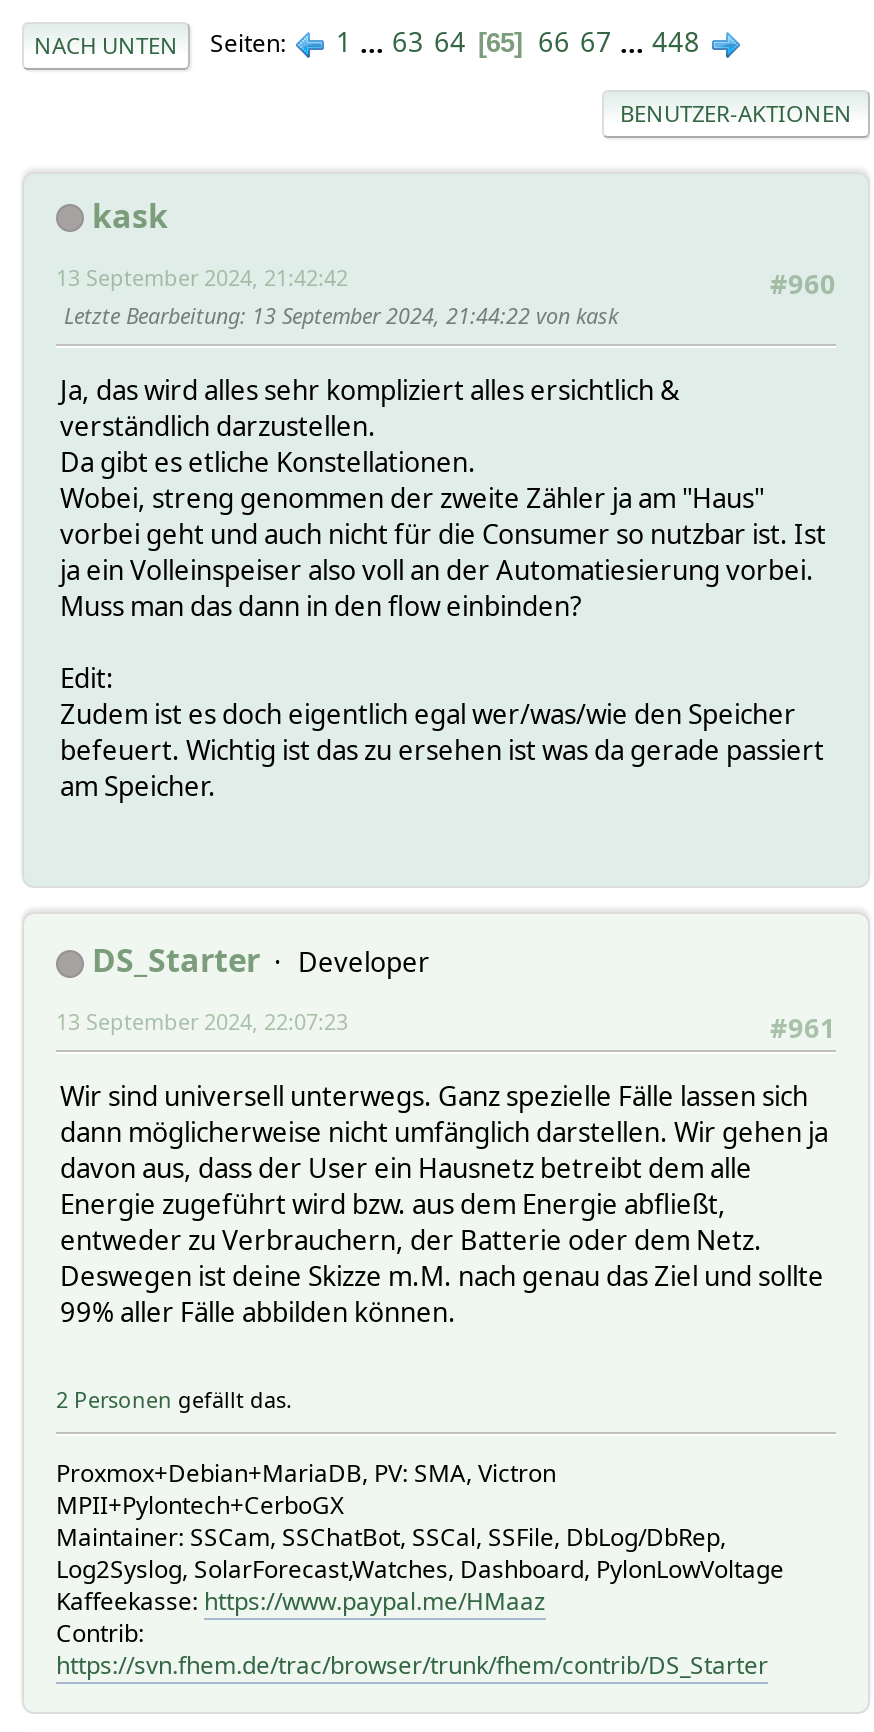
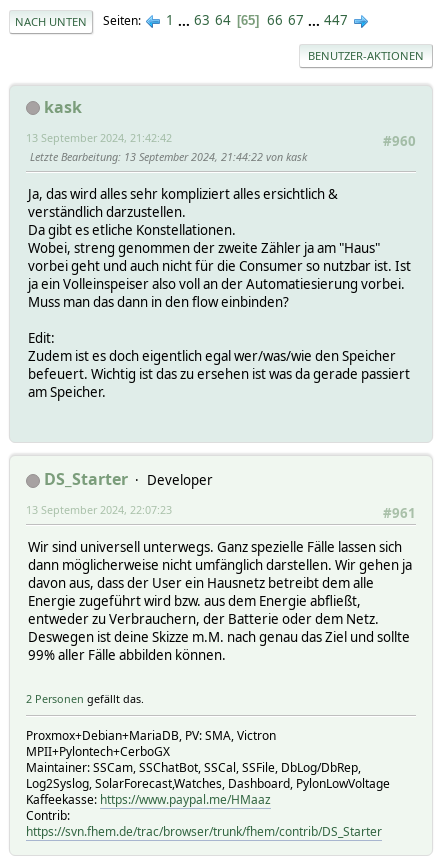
- NACH UNTEN Seiten 1 ... 63 64 65 66 67 ... 448
+ NACH UNTEN Seiten 1 ... 63 64 65 66 67 ... 447
